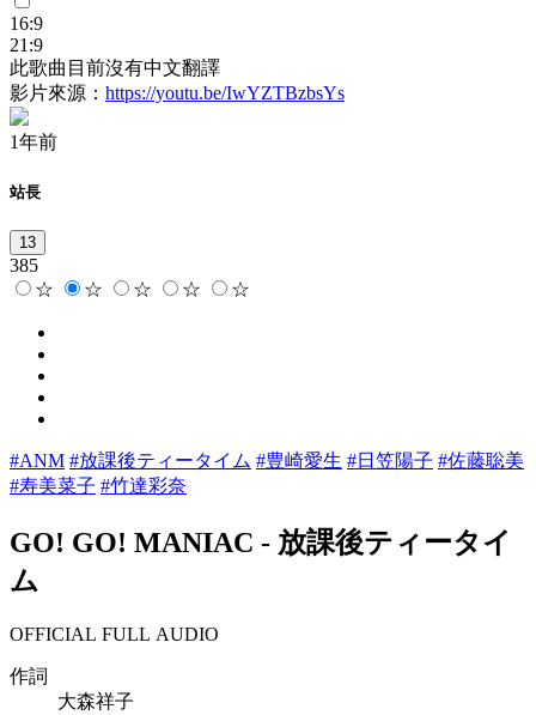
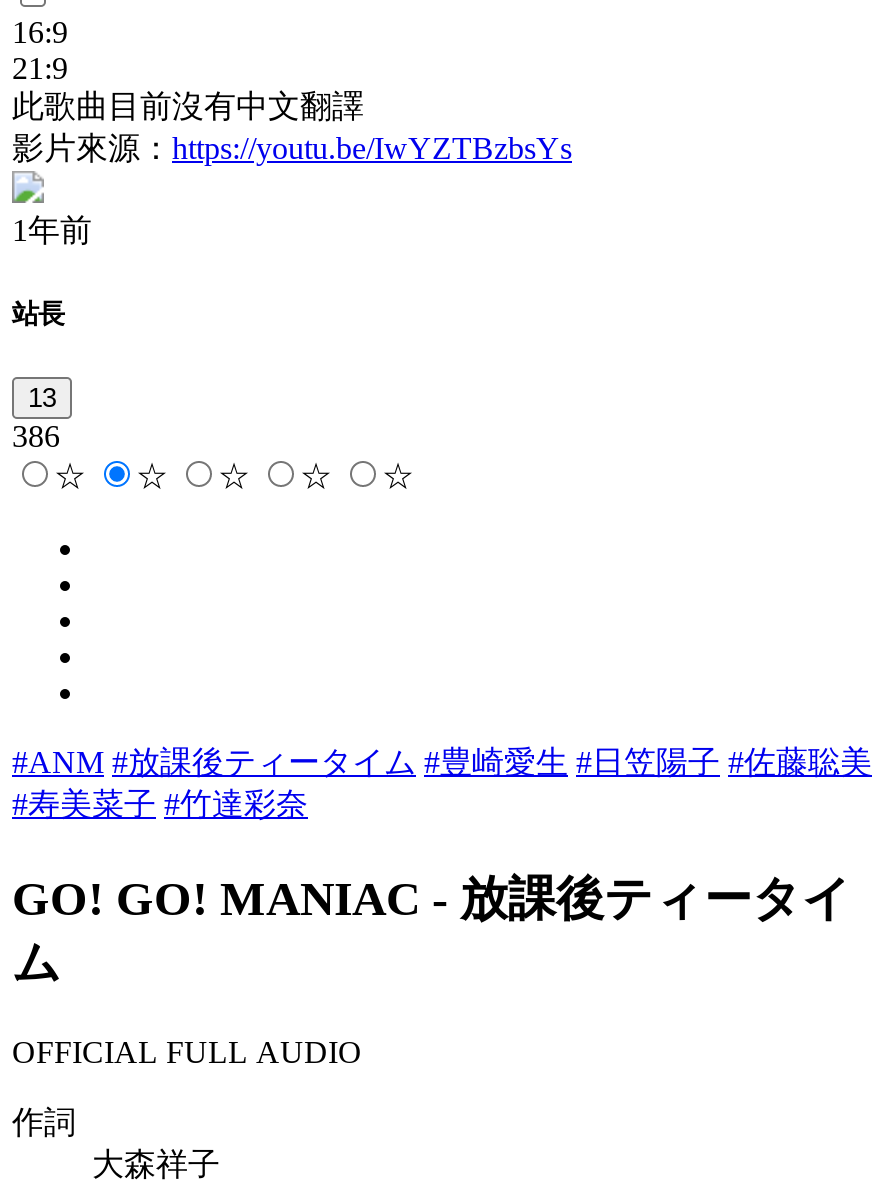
- 385
+ 386
